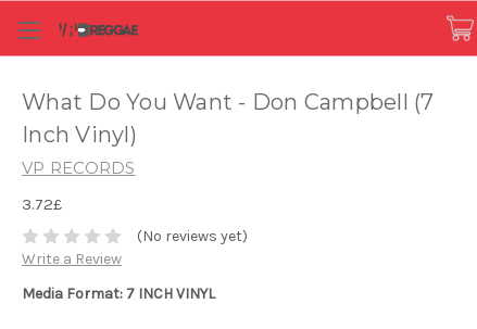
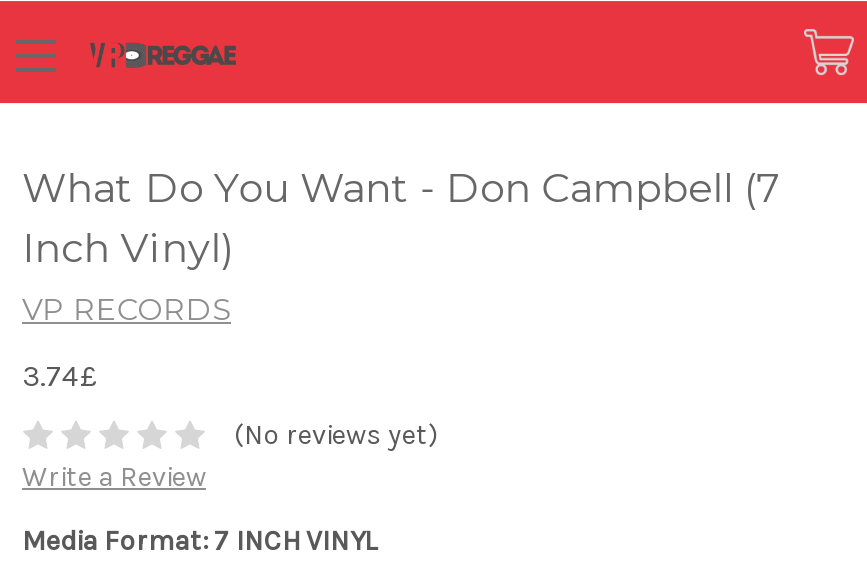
- 3.72£
+ 3.74£
